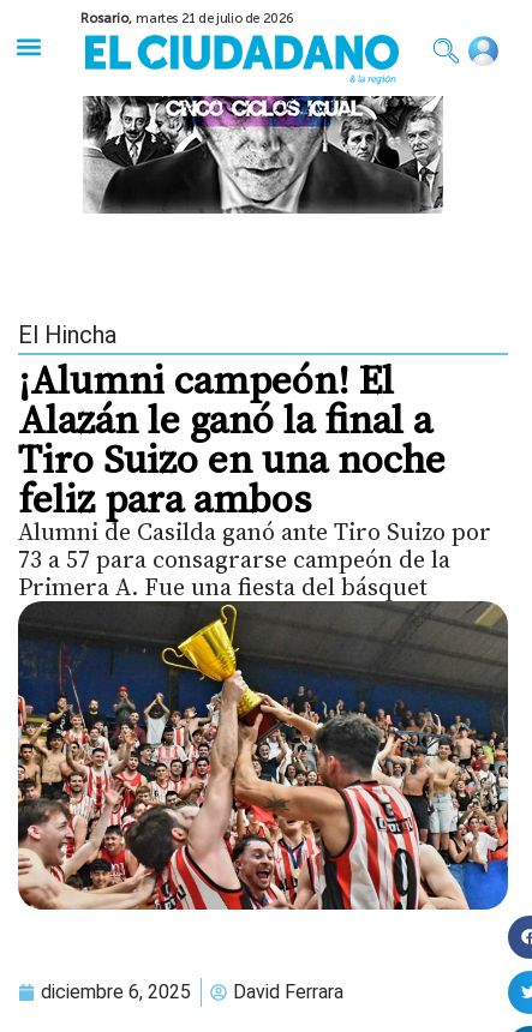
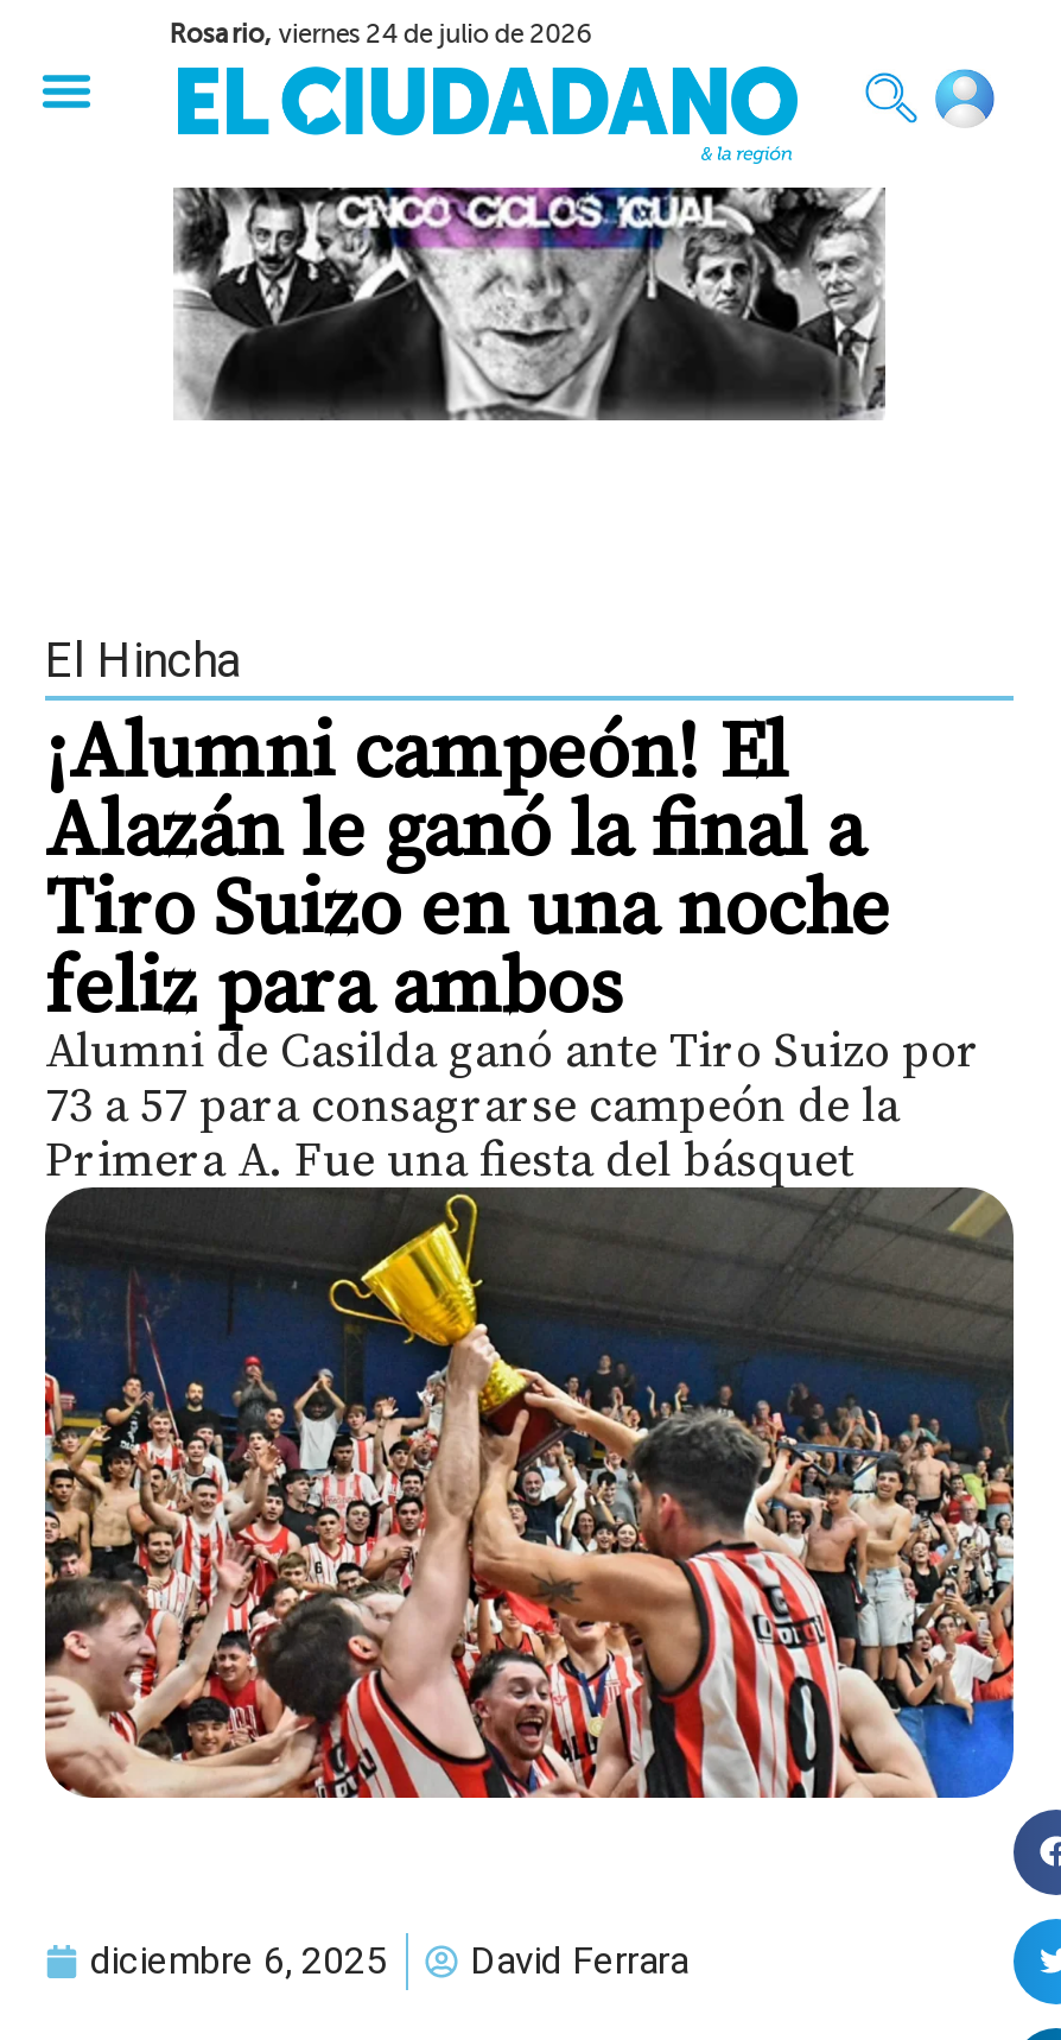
- Rosario, martes 21 de julio de 2026
+ Rosario, viernes 24 de julio de 2026
